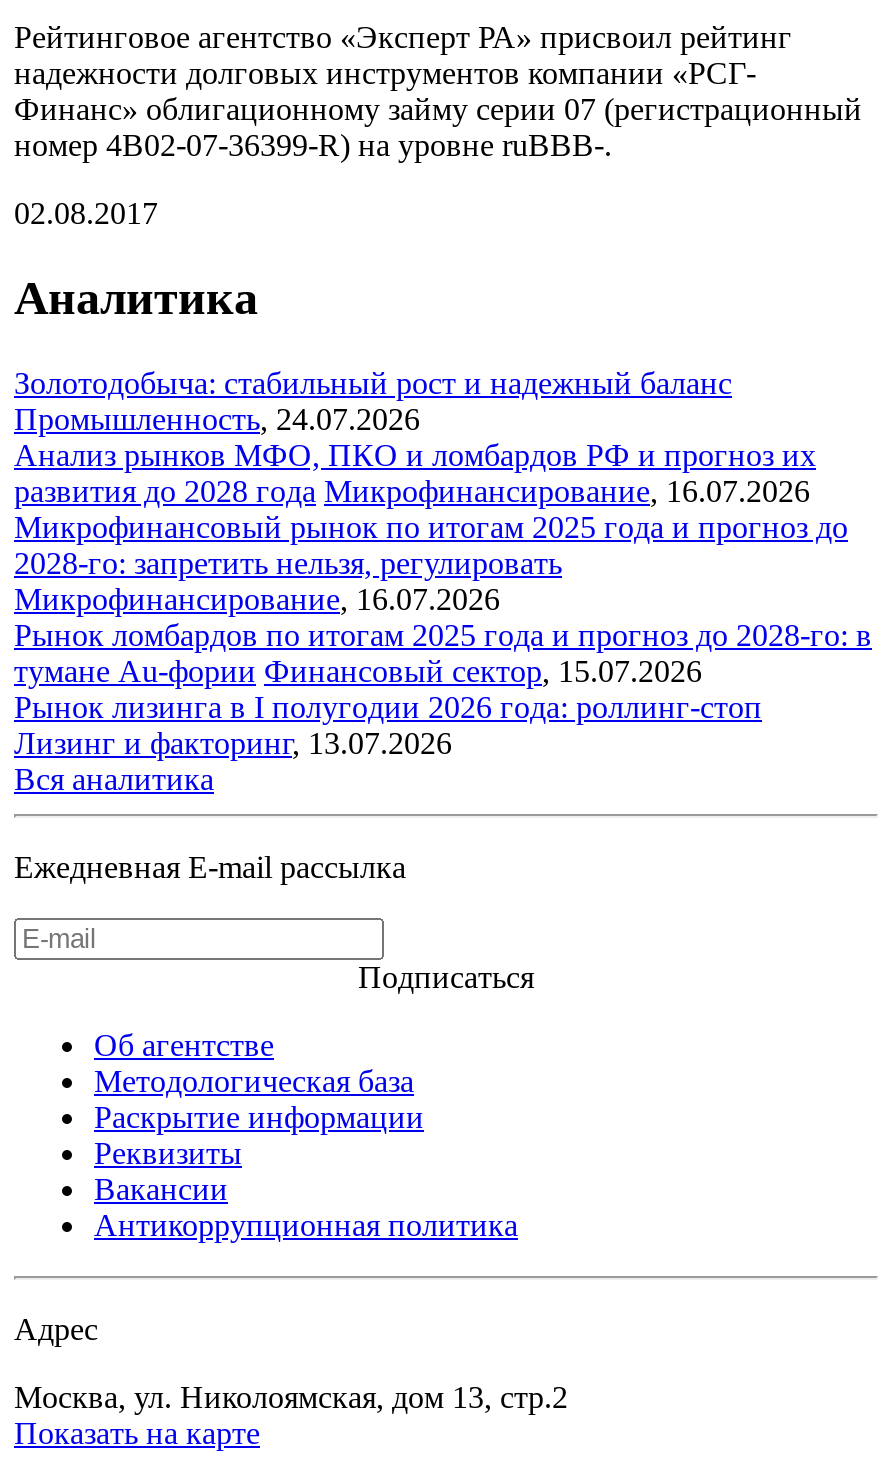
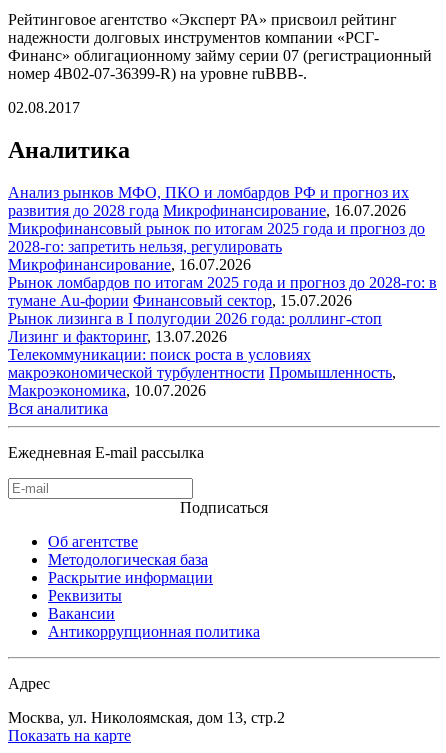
- Золотодобыча: стабильный рост и надежный баланс
- Промышленность, 24.07.2026

moved up: Анализ рынков МФО, ПКО и ломбардов РФ и прогноз их | развития до 2028 года Микрофинансирование, 16.07.2026 | Микрофинансовый рынок по итогам 2025 года и прогноз до | ... | Рынок лизинга в I полугодии 2026 года: роллинг-стоп | Лизинг и факторинг, 13.07.2026

+ Телекоммуникации: поиск роста в условиях
+ макроэкономической турбулентности Промышленность,
+ Макроэкономика, 10.07.2026
